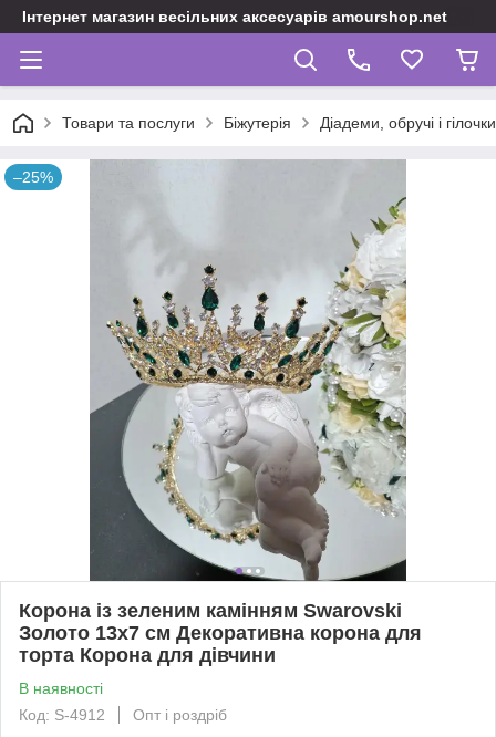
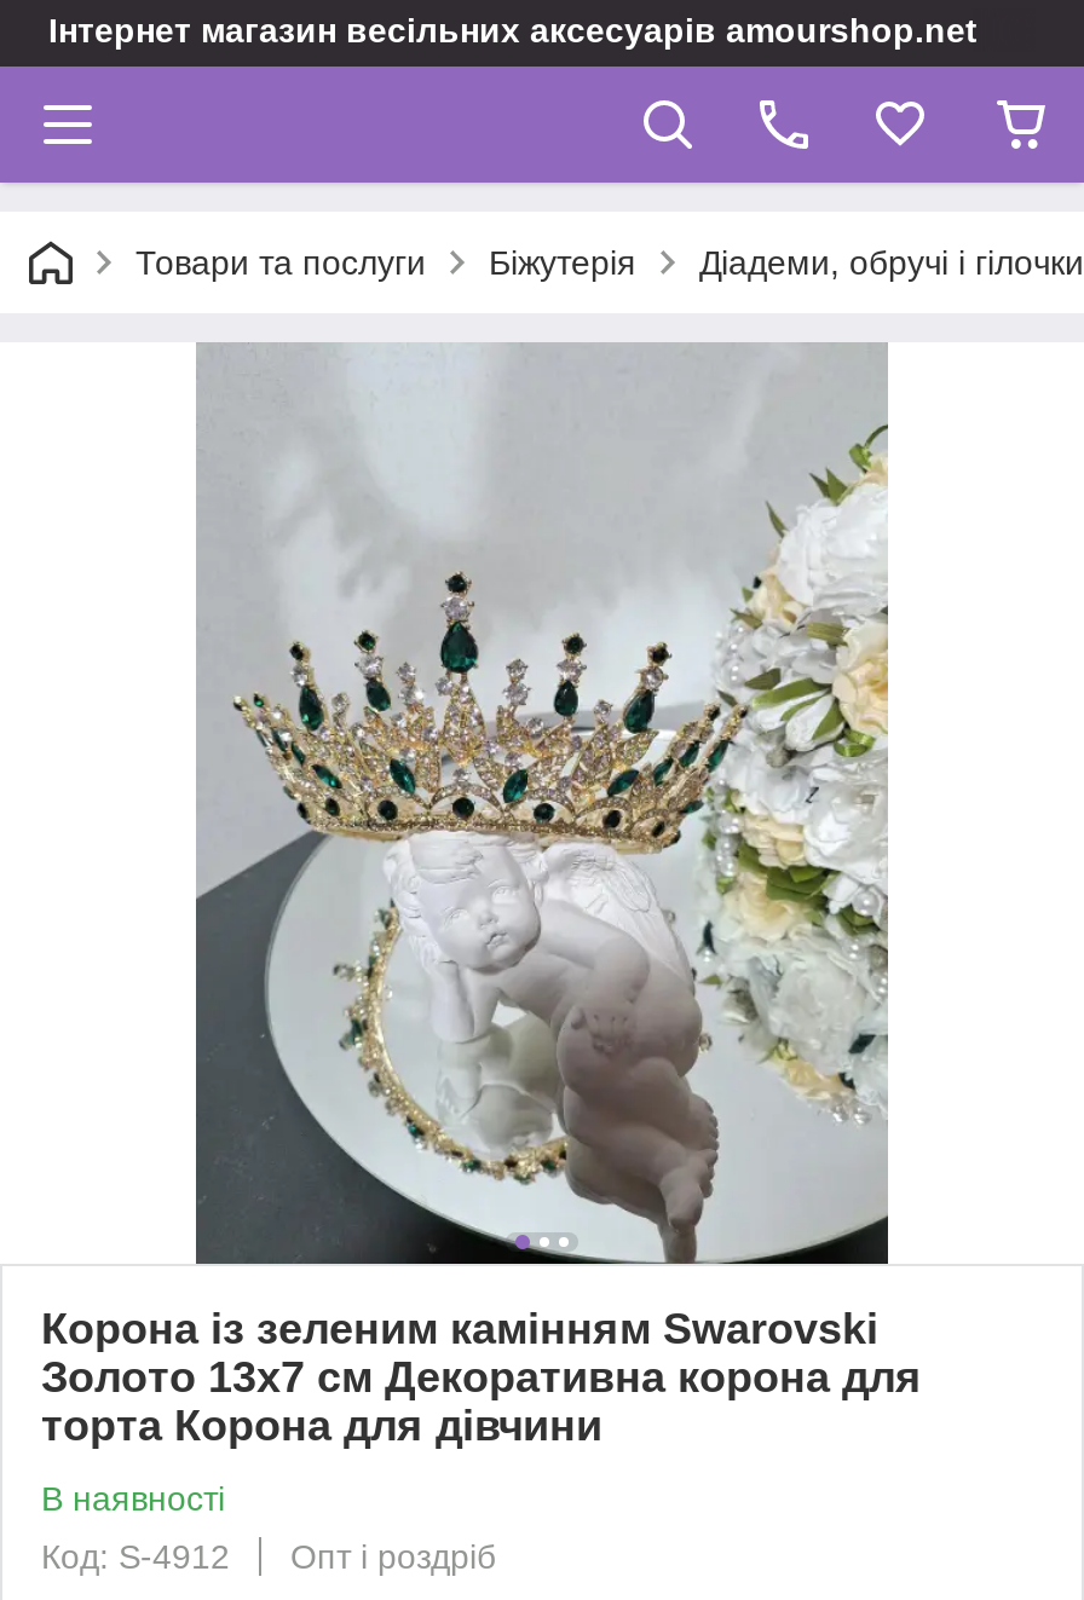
- –25%
